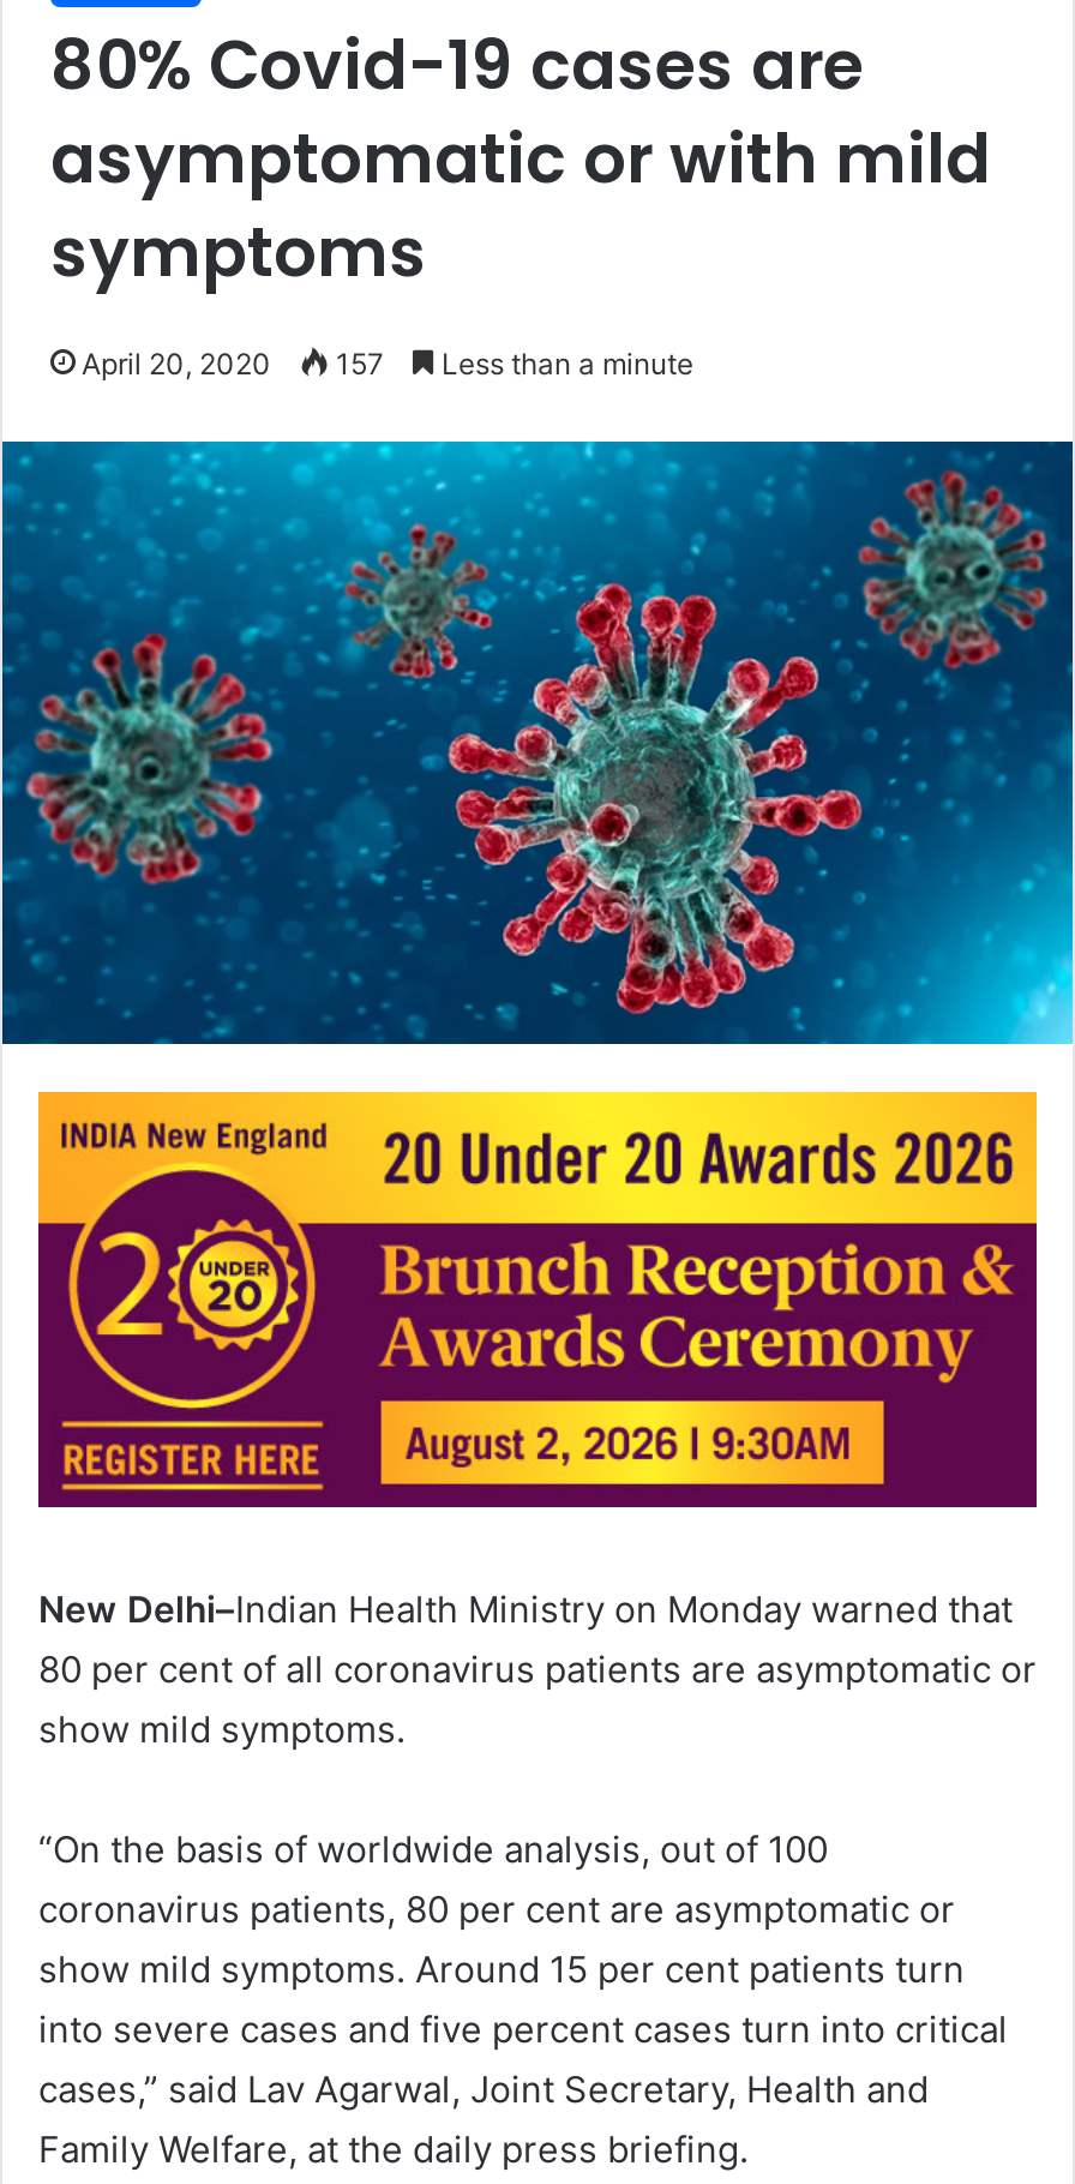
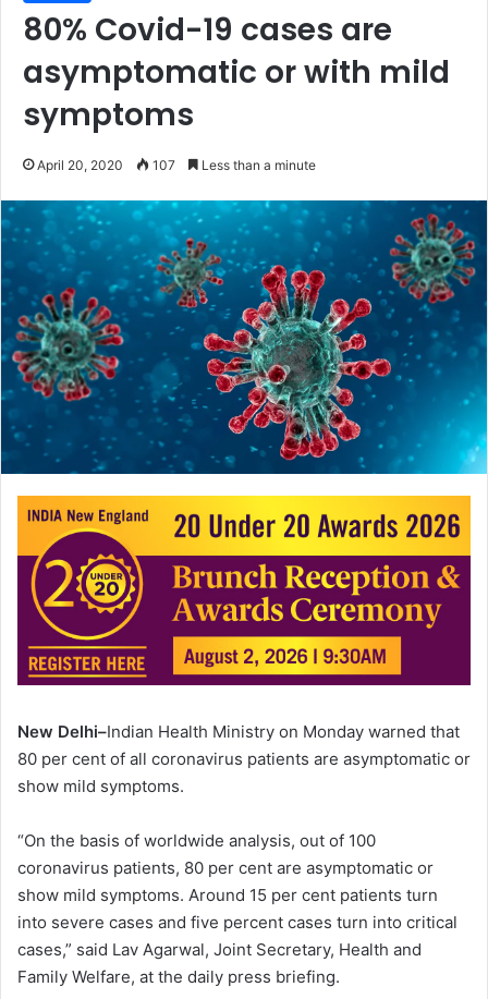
- April 20, 2020 157 Less than a minute
+ April 20, 2020 107 Less than a minute
